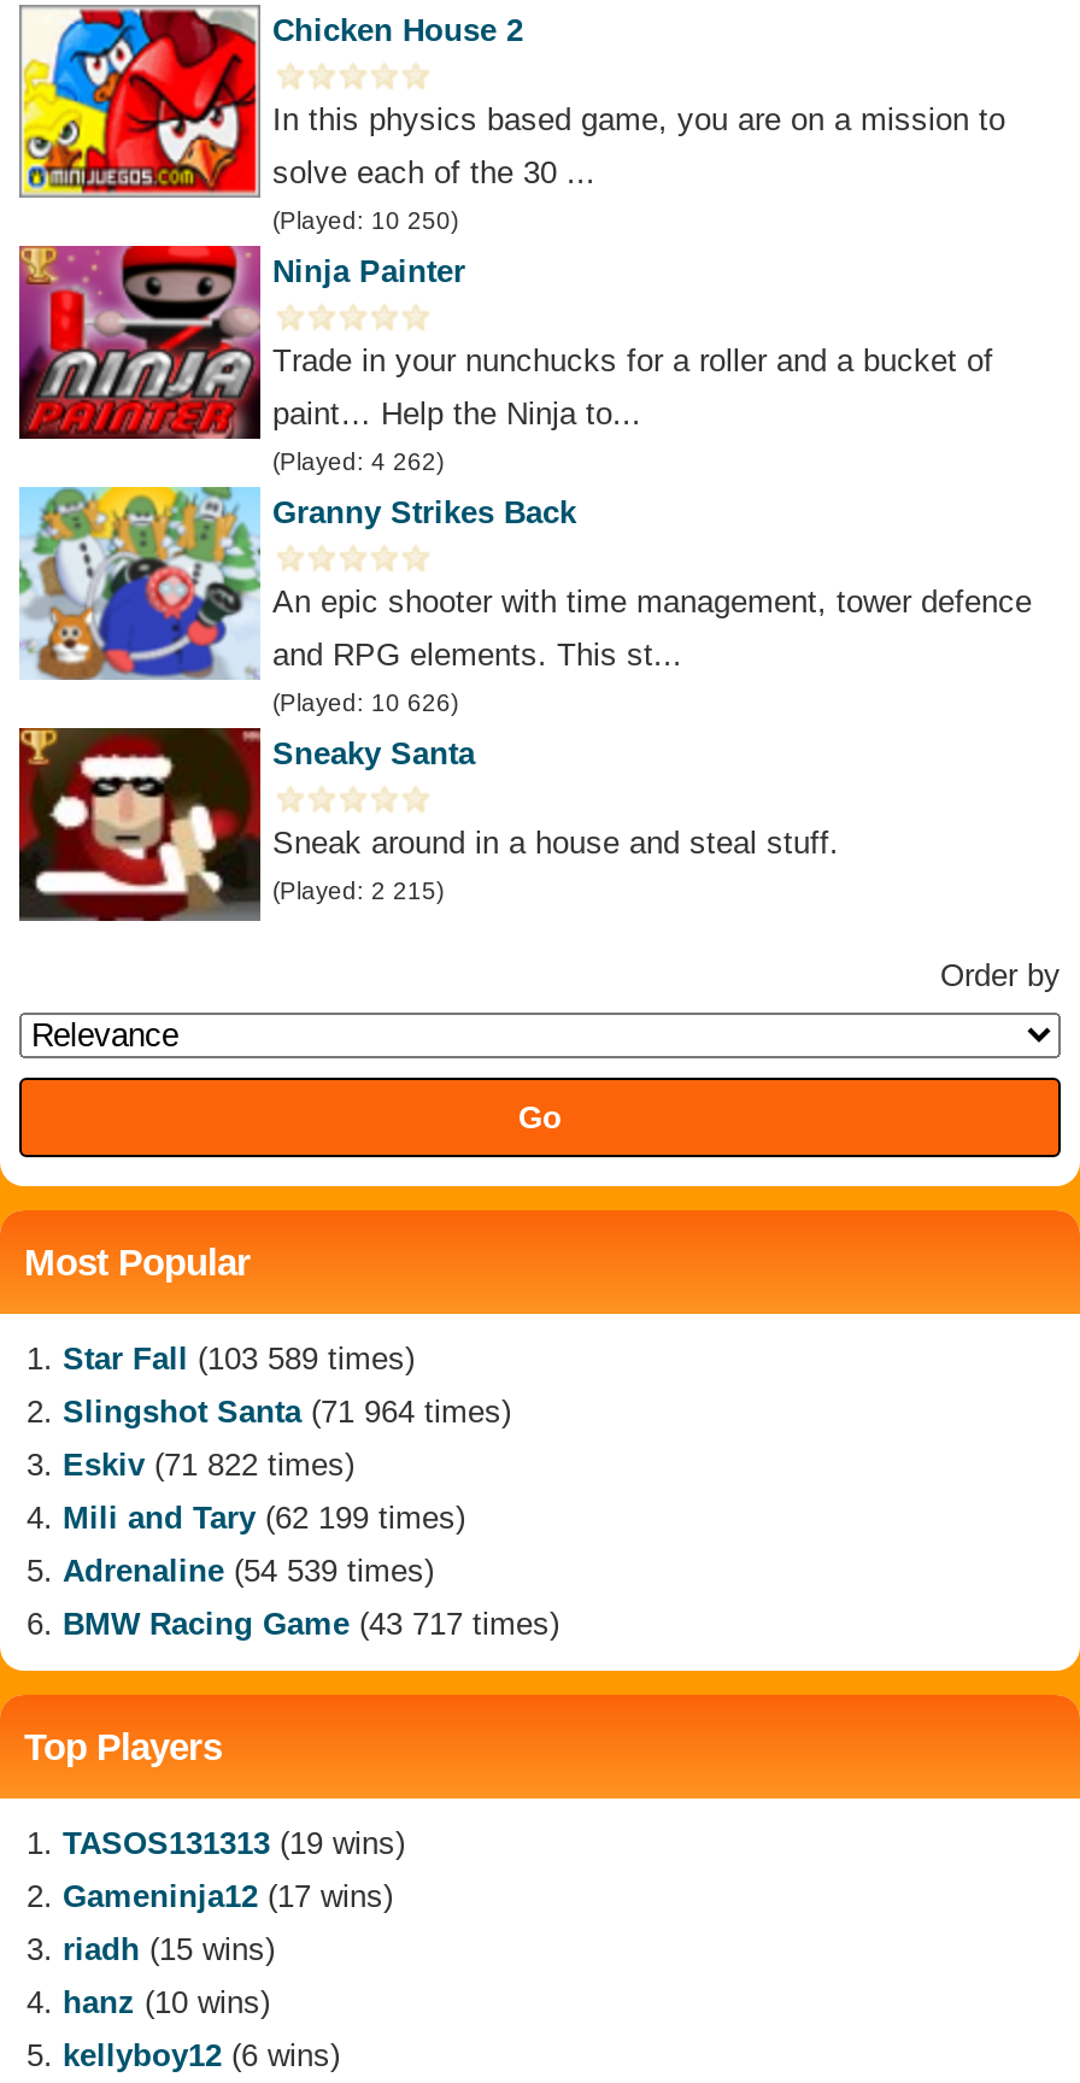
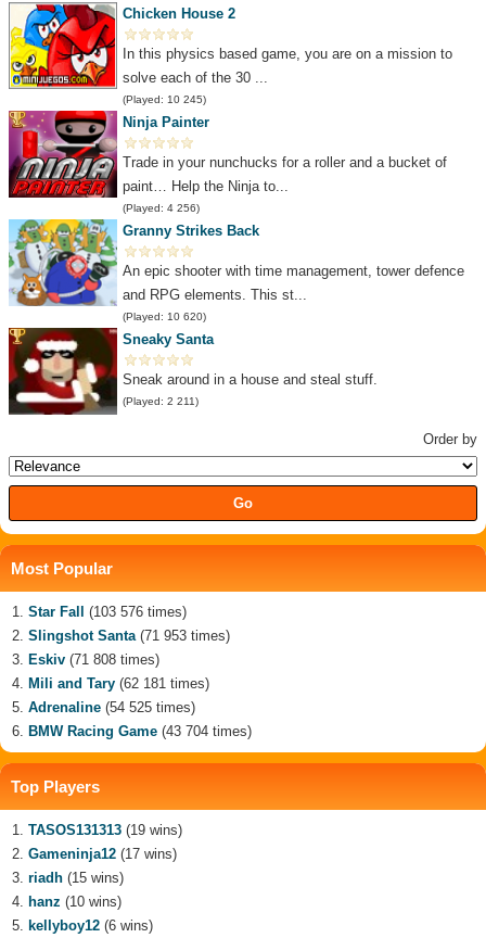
- (Played: 10 250)
+ (Played: 10 245)

- (Played: 4 262)
+ (Played: 4 256)

- (Played: 10 626)
+ (Played: 10 620)

- (Played: 2 215)
+ (Played: 2 211)

- Star Fall (103 589 times)
+ Star Fall (103 576 times)

- Slingshot Santa (71 964 times)
+ Slingshot Santa (71 953 times)

- Eskiv (71 822 times)
+ Eskiv (71 808 times)

- Mili and Tary (62 199 times)
+ Mili and Tary (62 181 times)

- Adrenaline (54 539 times)
+ Adrenaline (54 525 times)

- BMW Racing Game (43 717 times)
+ BMW Racing Game (43 704 times)
